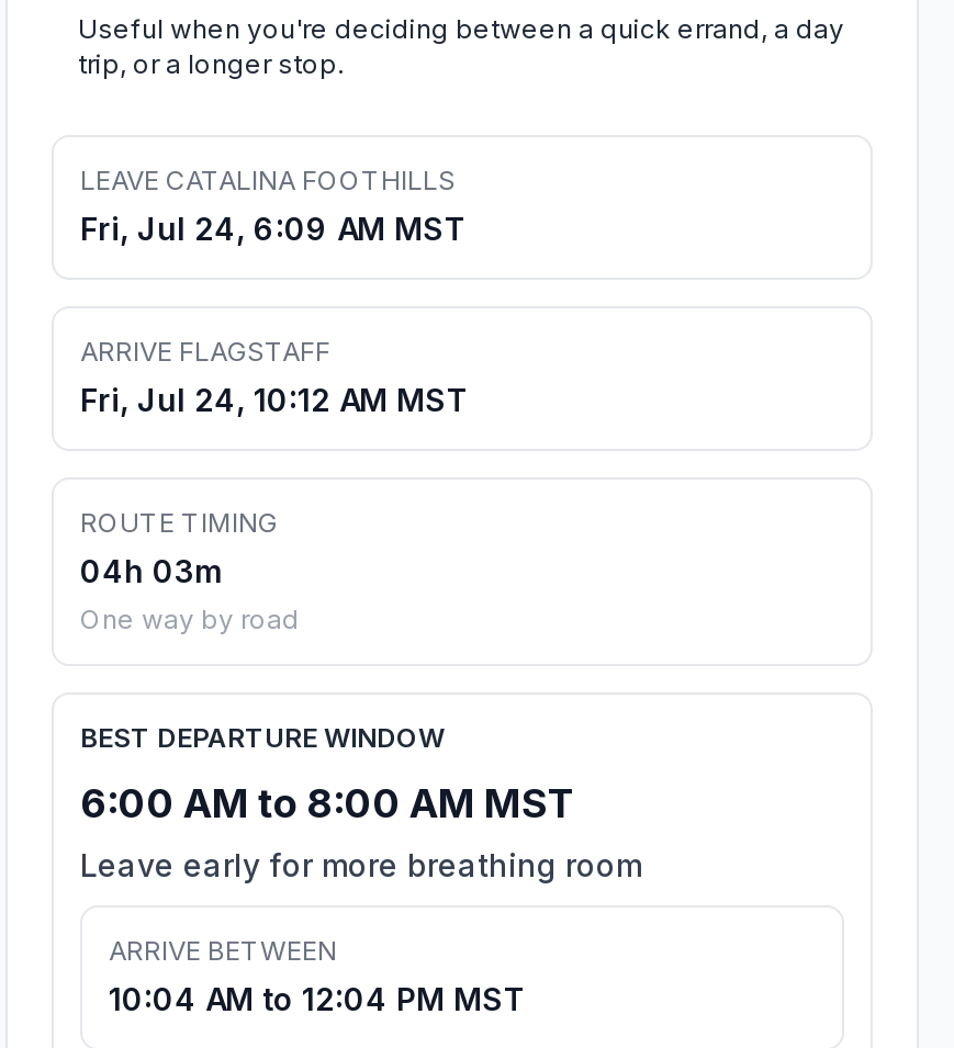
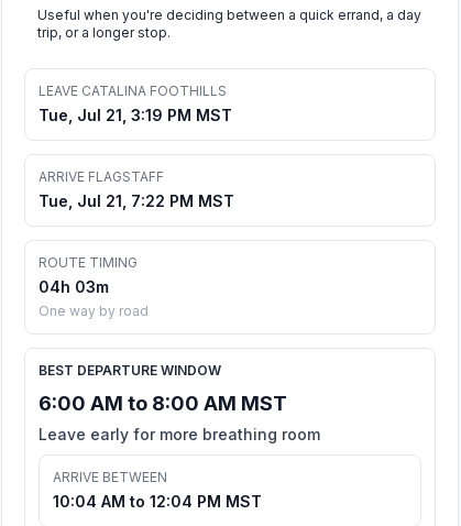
- Fri, Jul 24, 6:09 AM MST
+ Tue, Jul 21, 3:19 PM MST

- Fri, Jul 24, 10:12 AM MST
+ Tue, Jul 21, 7:22 PM MST
